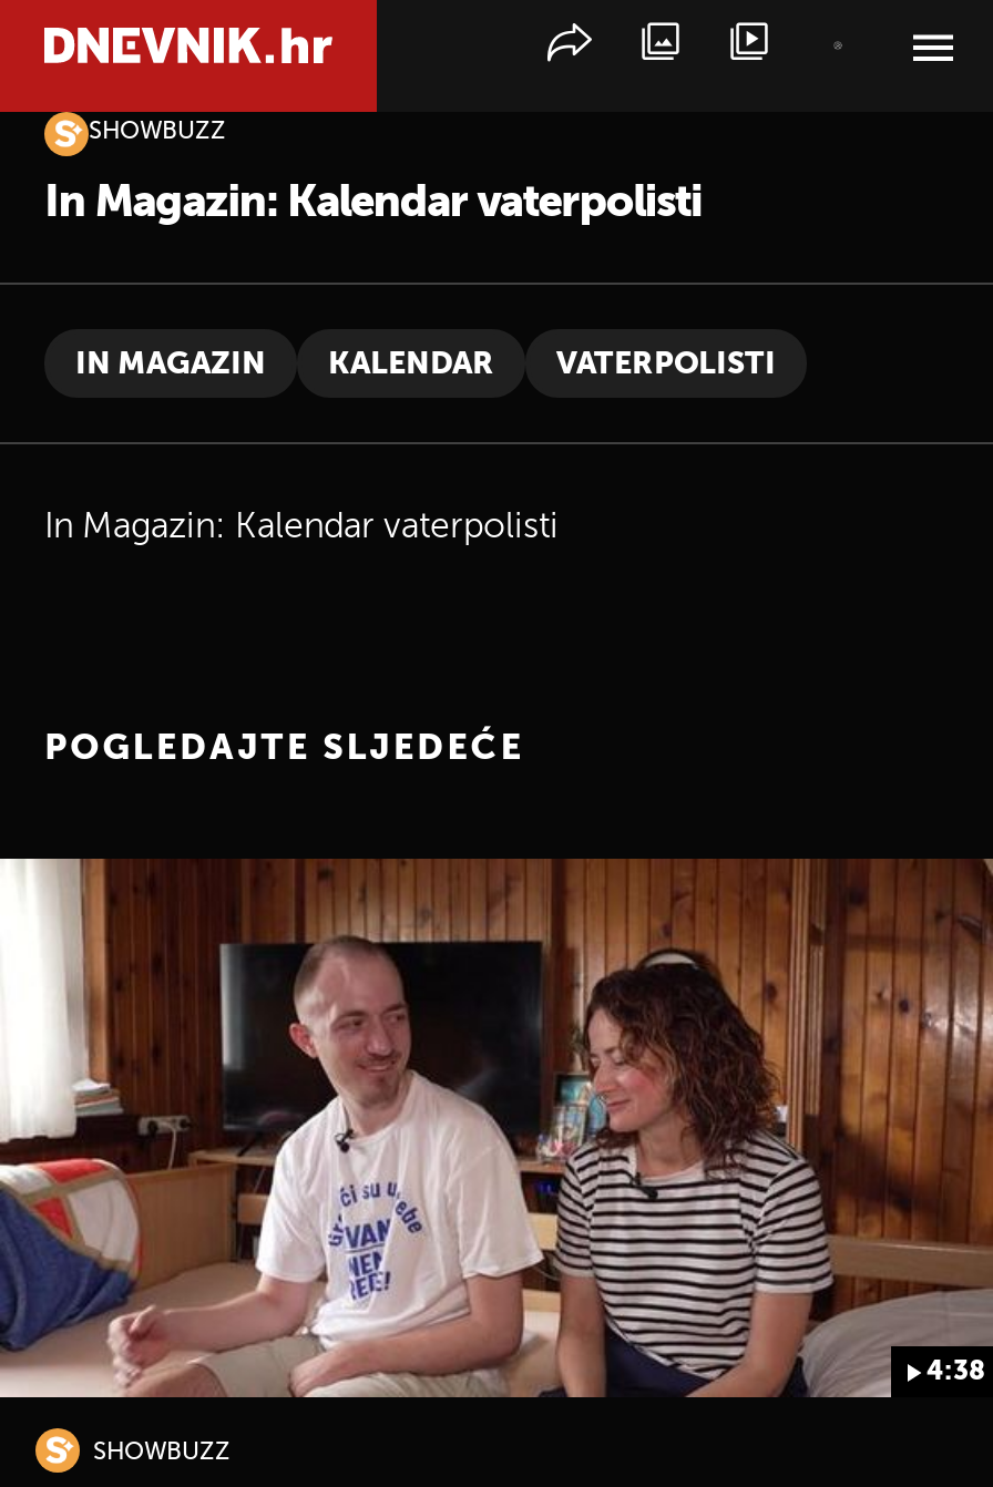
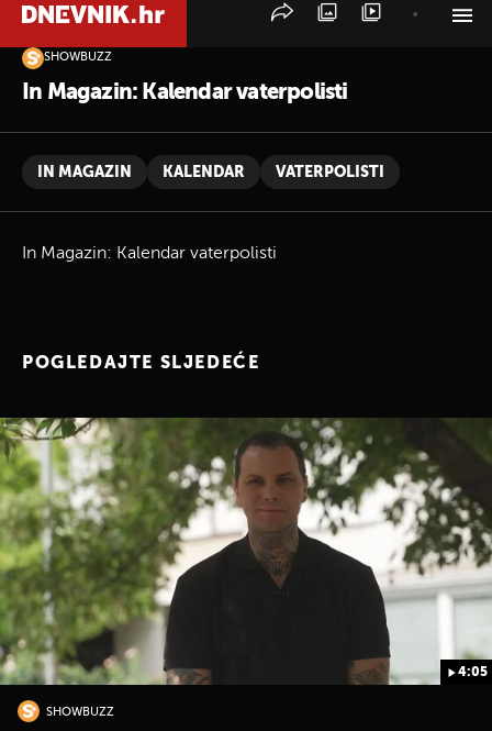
- [image]
- 4:38
+ [image]
+ 4:05
